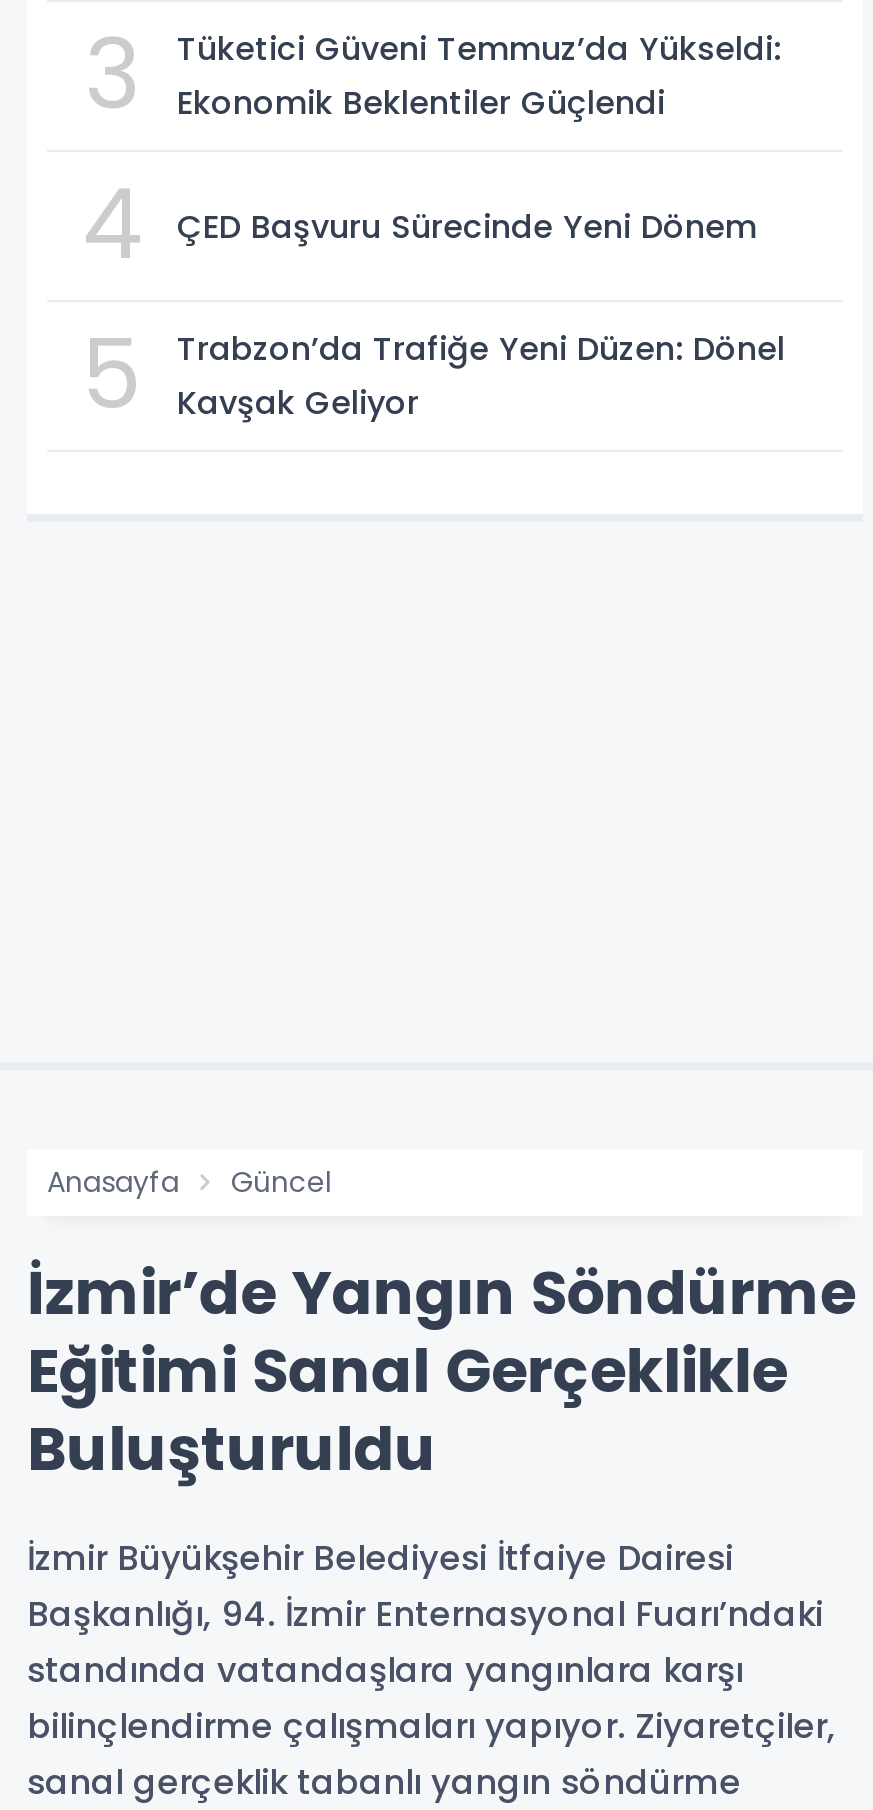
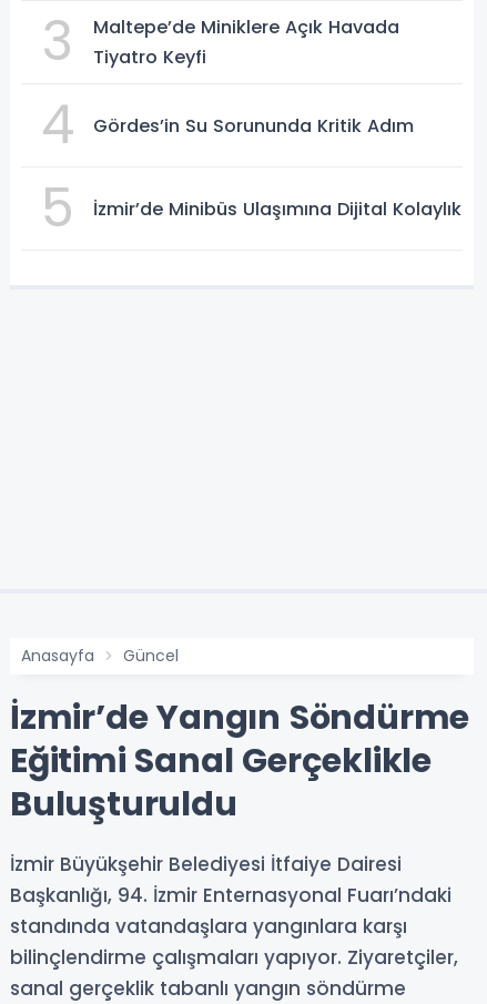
- Tüketici Güveni Temmuz’da Yükseldi:
- Ekonomik Beklentiler Güçlendi
+ Maltepe’de Miniklere Açık Havada
+ Tiyatro Keyfi

- ÇED Başvuru Sürecinde Yeni Dönem
+ Gördes’in Su Sorununda Kritik Adım

- Trabzon’da Trafiğe Yeni Düzen: Dönel
- Kavşak Geliyor
+ İzmir’de Minibüs Ulaşımına Dijital Kolaylık
